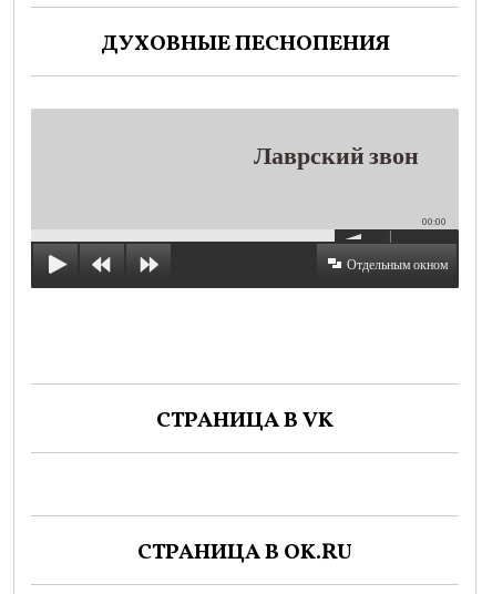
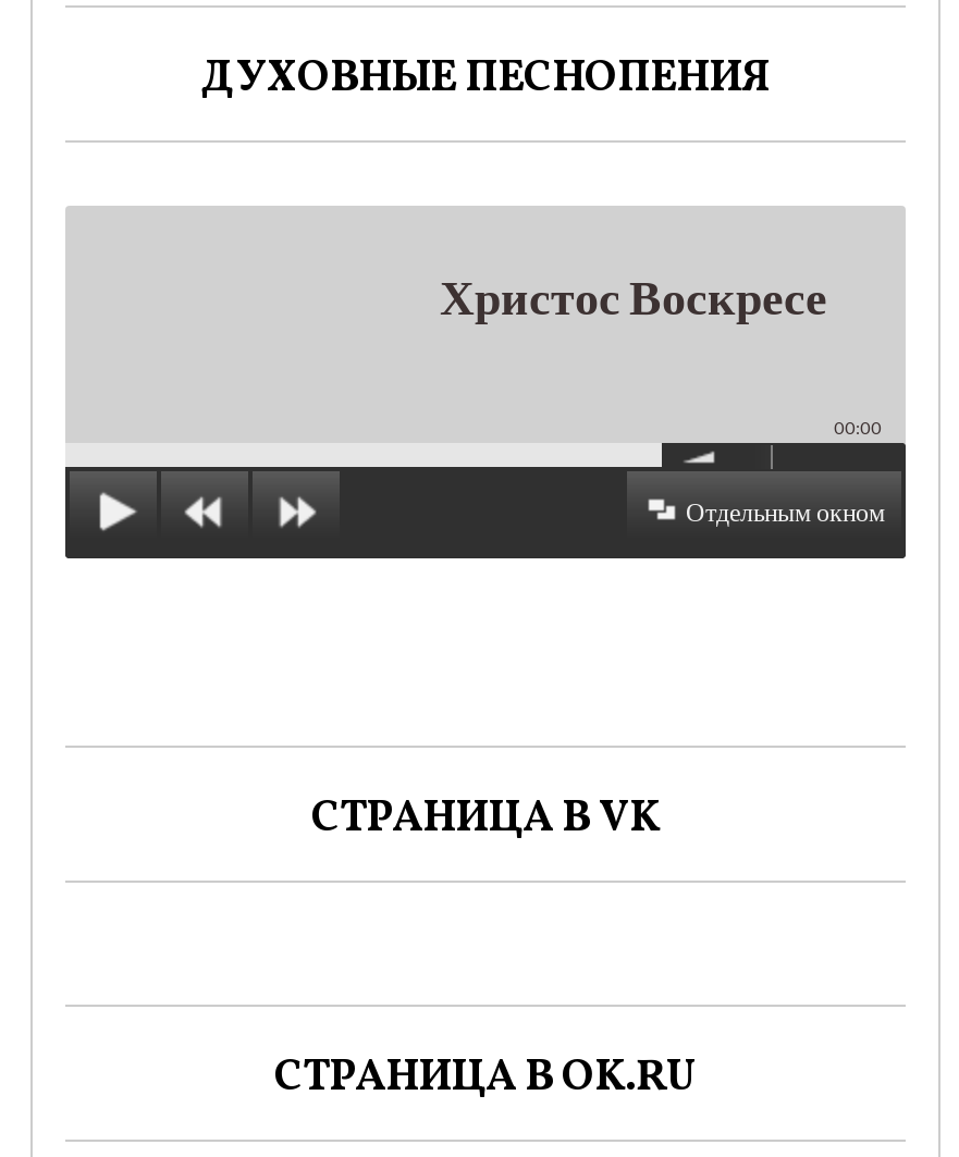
- Лаврский звон
+ Христос Воскресе
